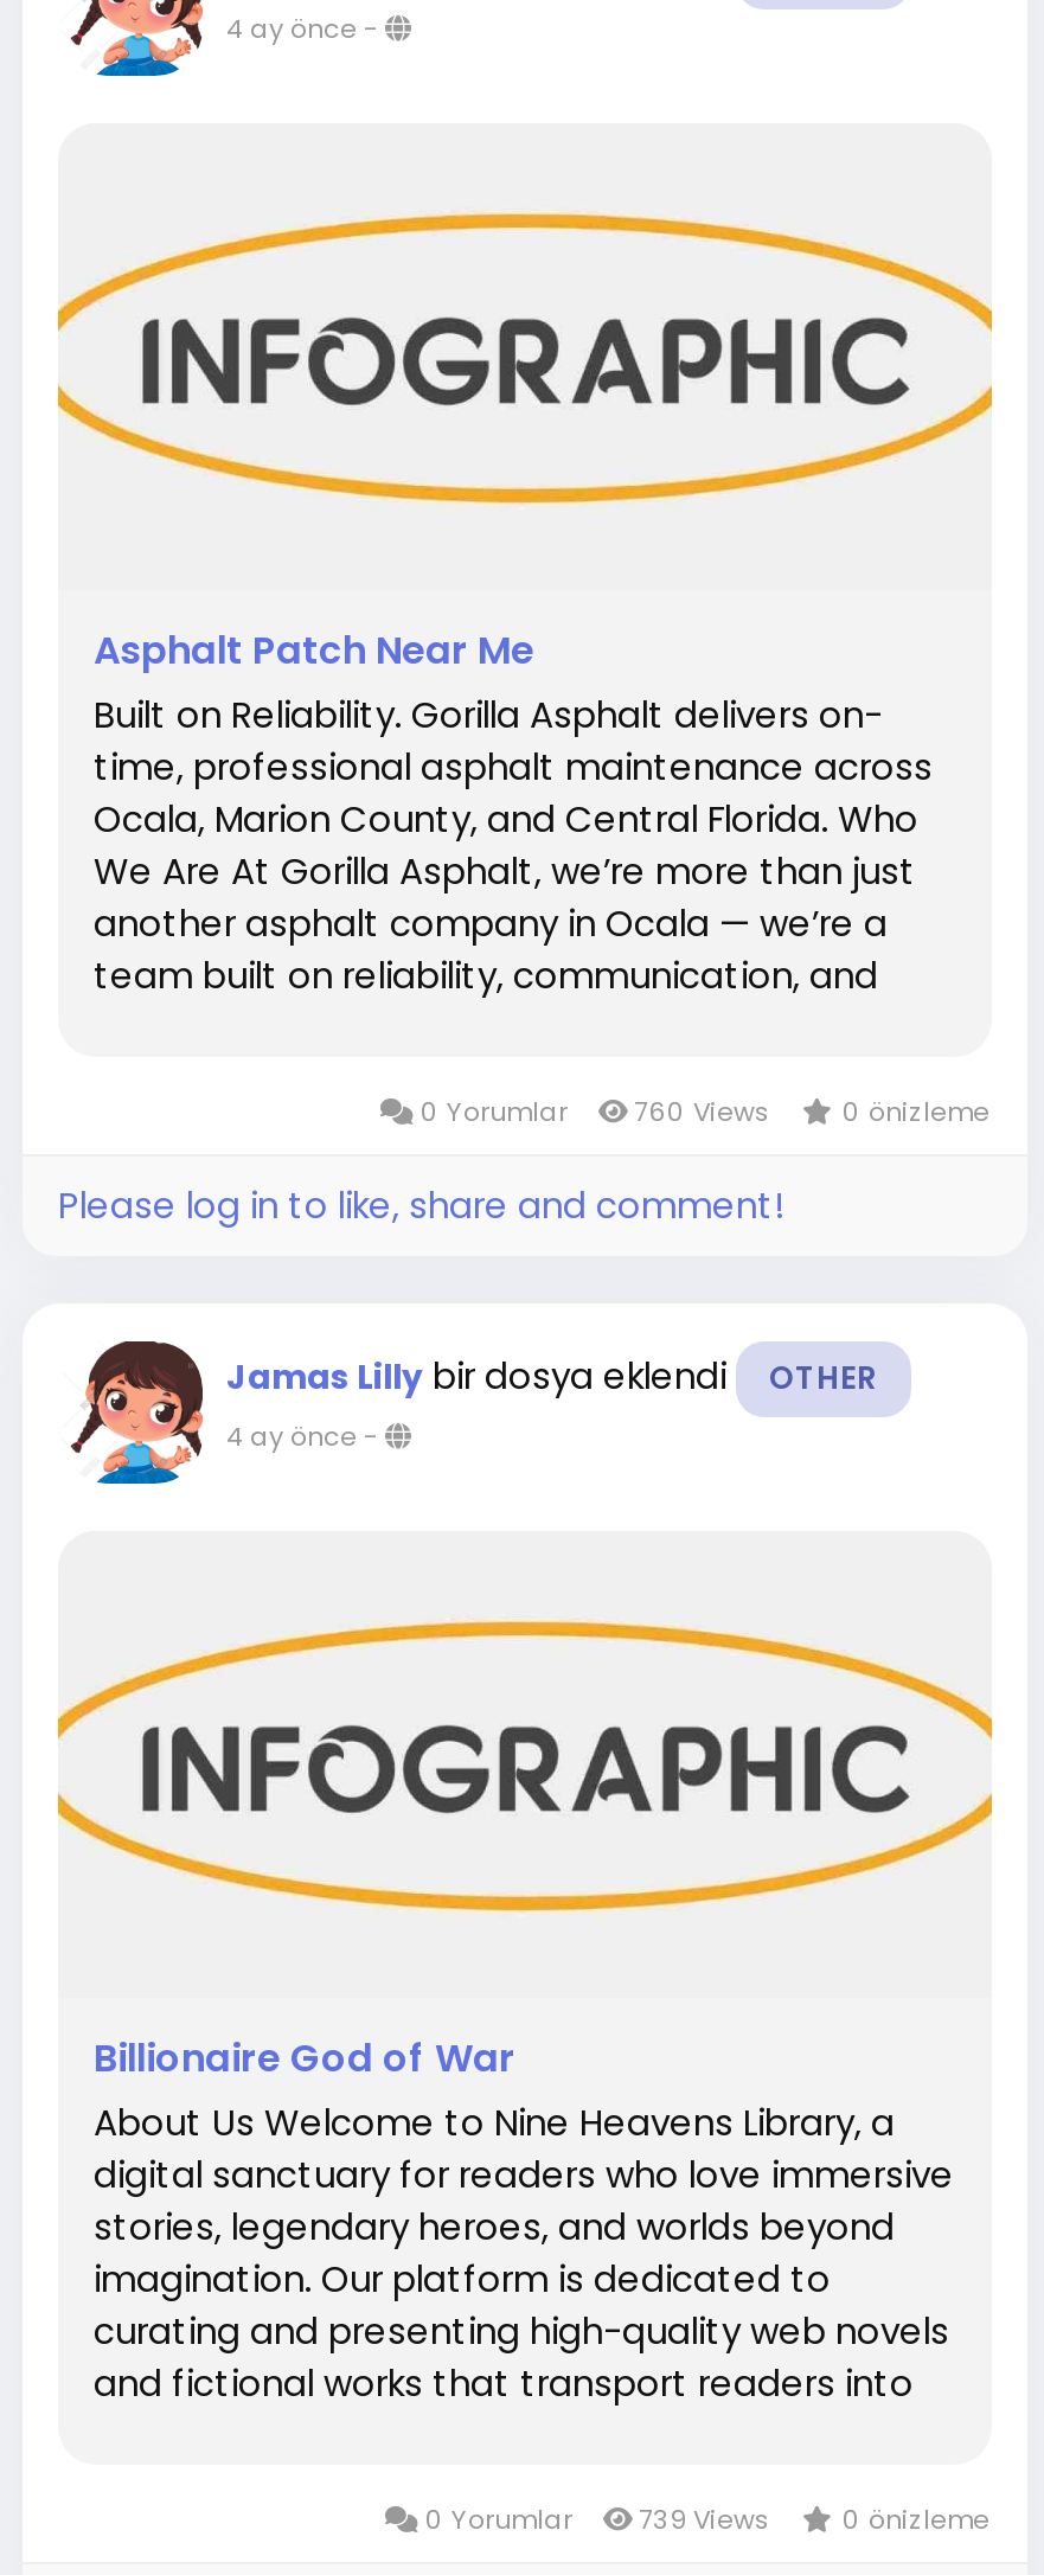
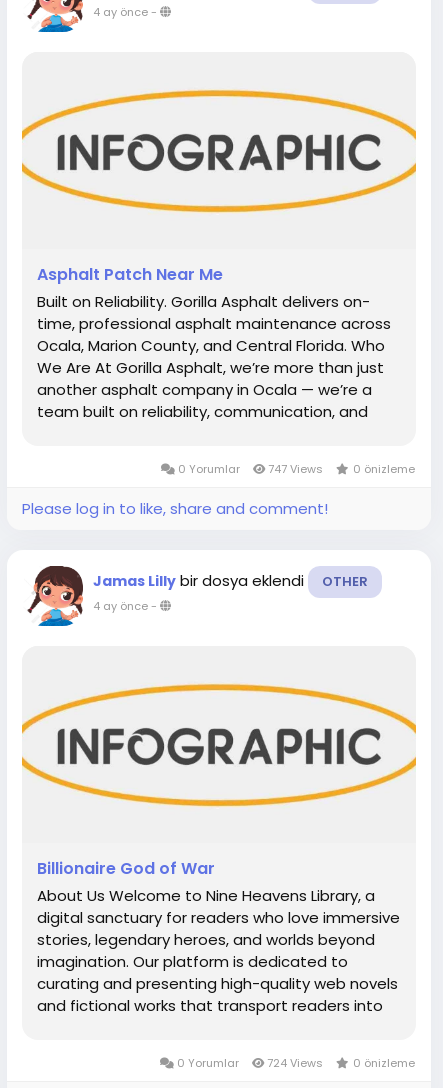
- 0 Yorumlar 760 Views 0 önizleme
+ 0 Yorumlar 747 Views 0 önizleme

- 739 Views
+ 724 Views
